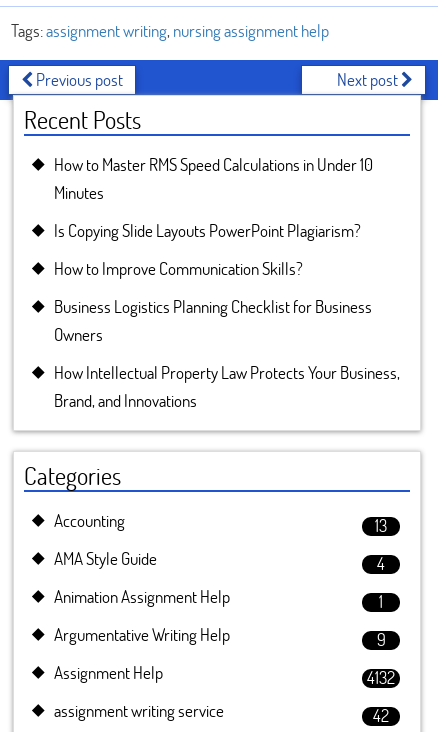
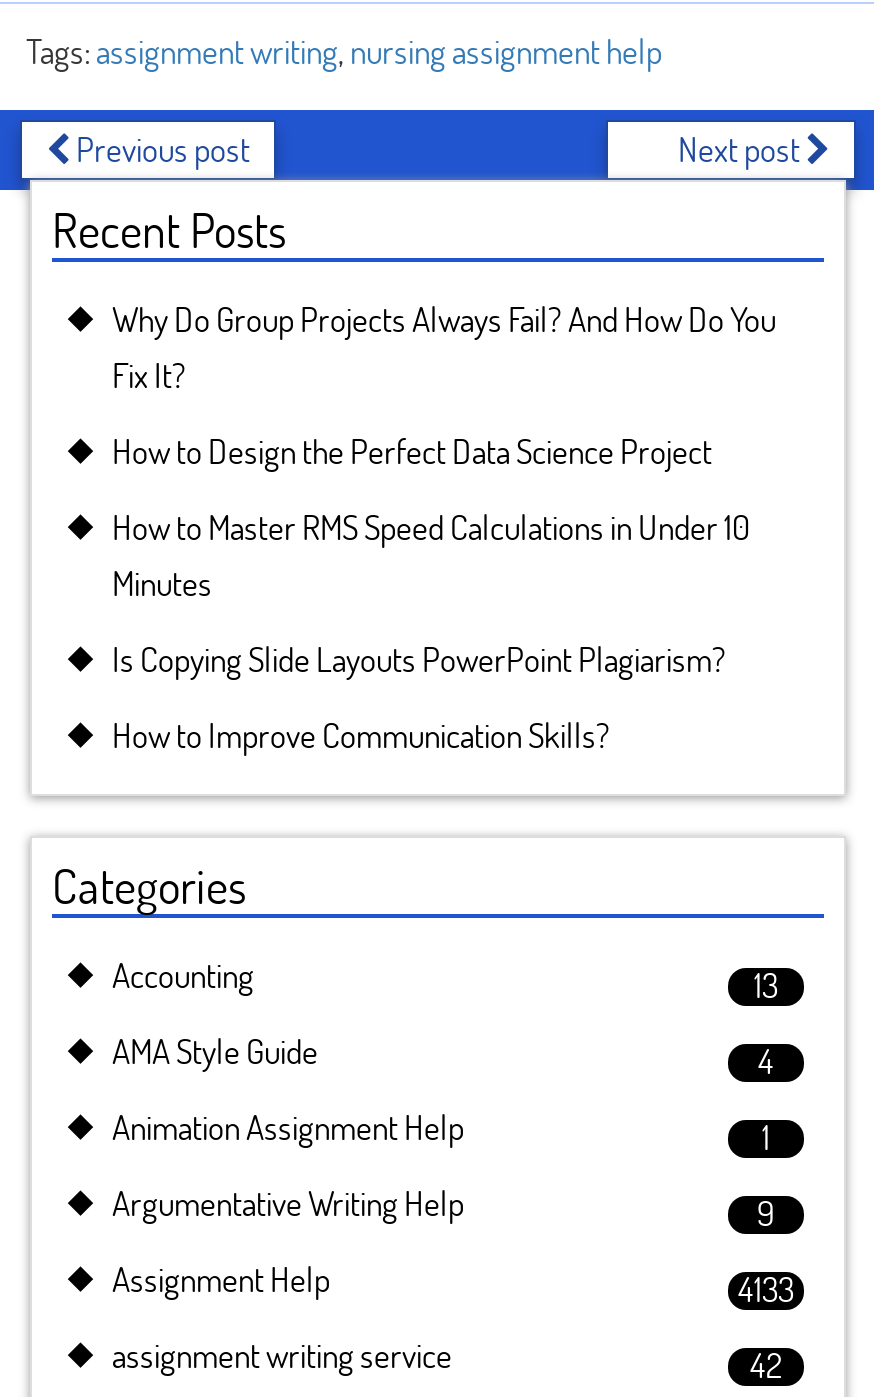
+ Why Do Group Projects Always Fail? And How Do You
+ Fix It?
+ How to Design the Perfect Data Science Project

moved down: How to Master RMS Speed Calculations in Under 10 | Minutes | Is Copying Slide Layouts PowerPoint Plagiarism? | How to Improve Communication Skills?

- Business Logistics Planning Checklist for Business
- Owners
- How Intellectual Property Law Protects Your Business,
- Brand, and Innovations

- 4132
+ 4133
